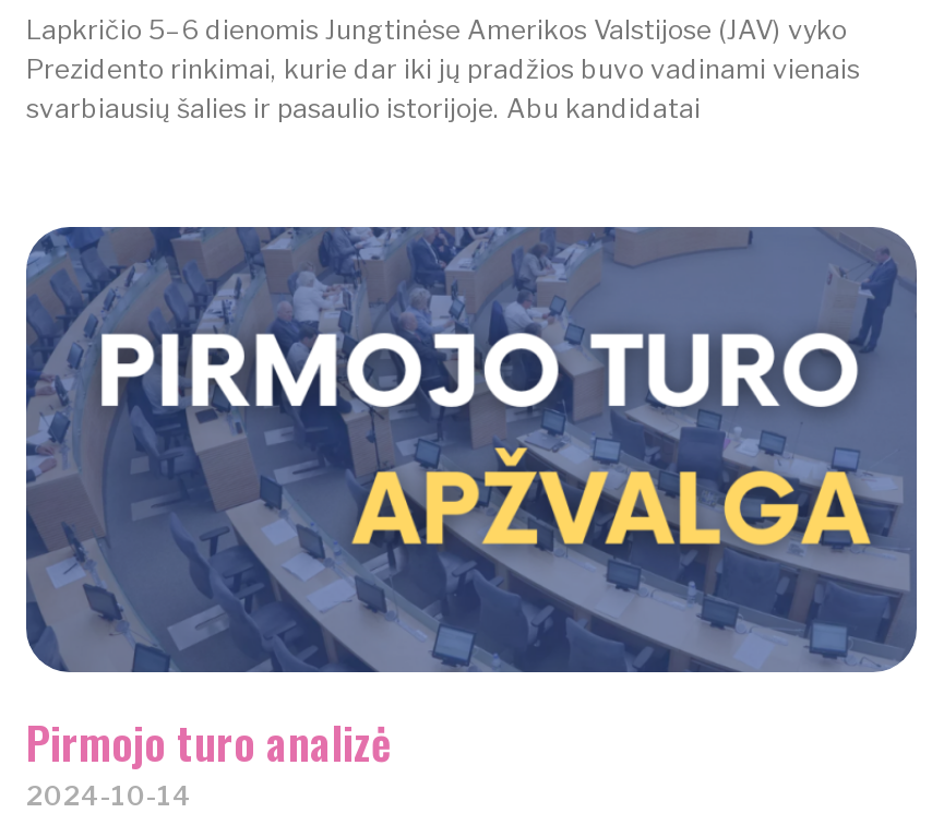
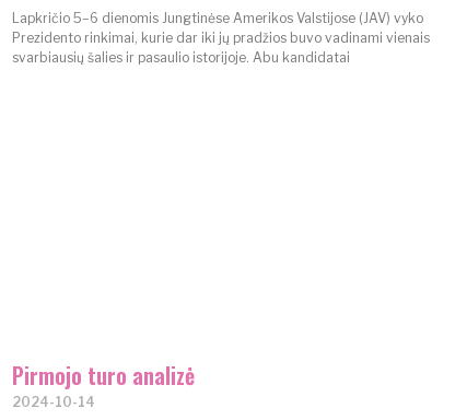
- [image]
